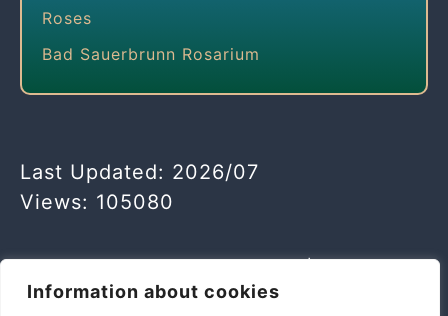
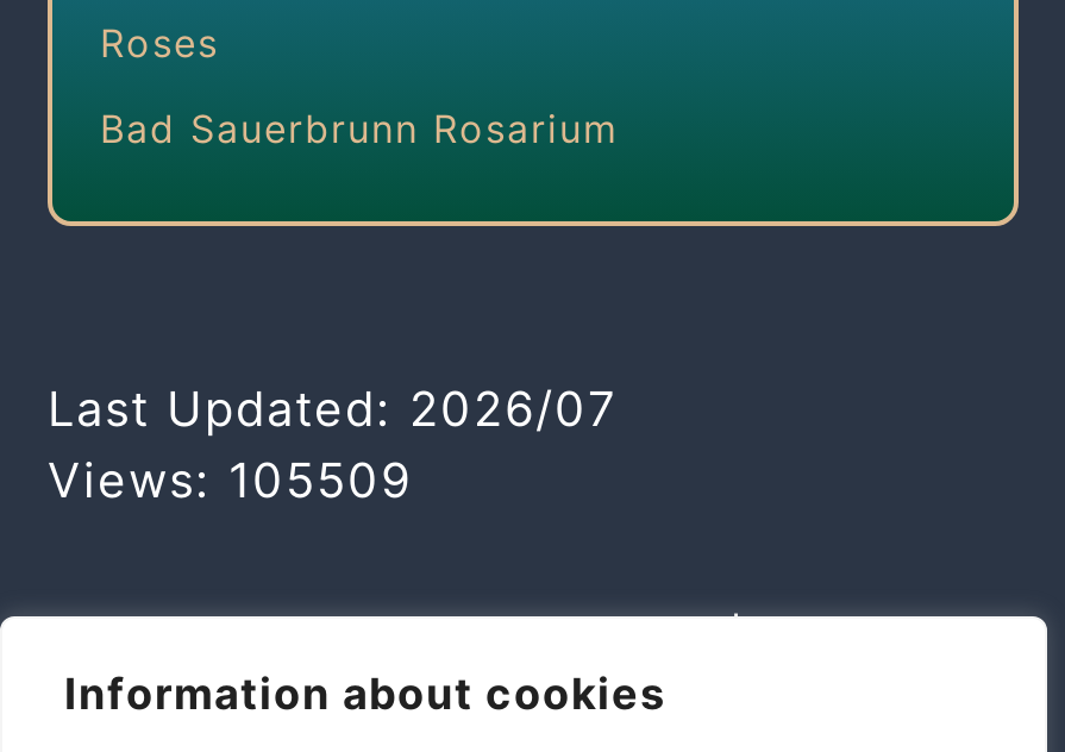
- Views: 105080
+ Views: 105509
